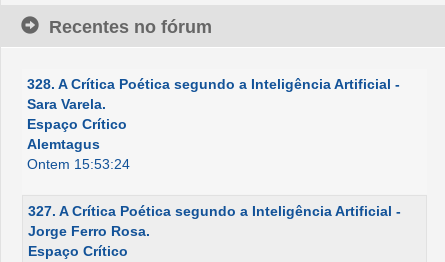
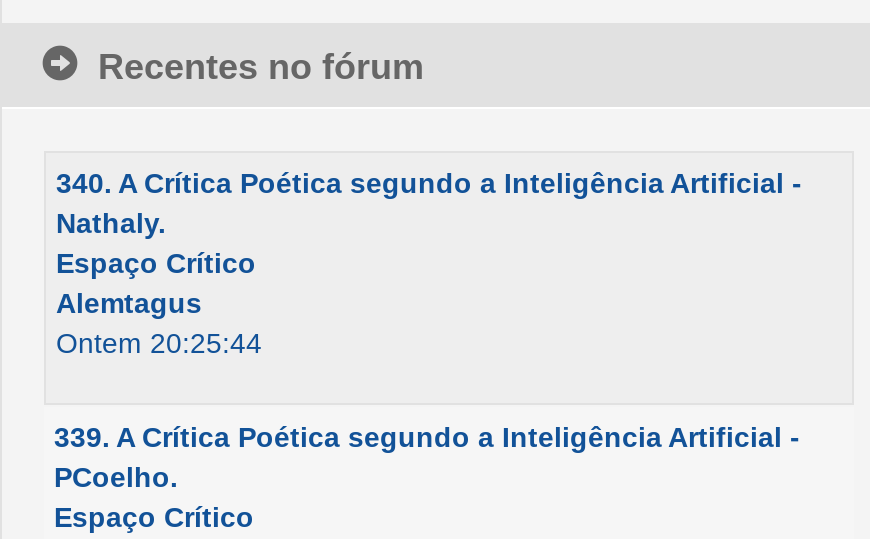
- 328. A Crítica Poética segundo a Inteligência Artificial -
- Sara Varela.
+ 340. A Crítica Poética segundo a Inteligência Artificial -
+ Nathaly.

- Ontem 15:53:24
+ Ontem 20:25:44

- 327. A Crítica Poética segundo a Inteligência Artificial -
- Jorge Ferro Rosa.
+ 339. A Crítica Poética segundo a Inteligência Artificial -
+ PCoelho.
